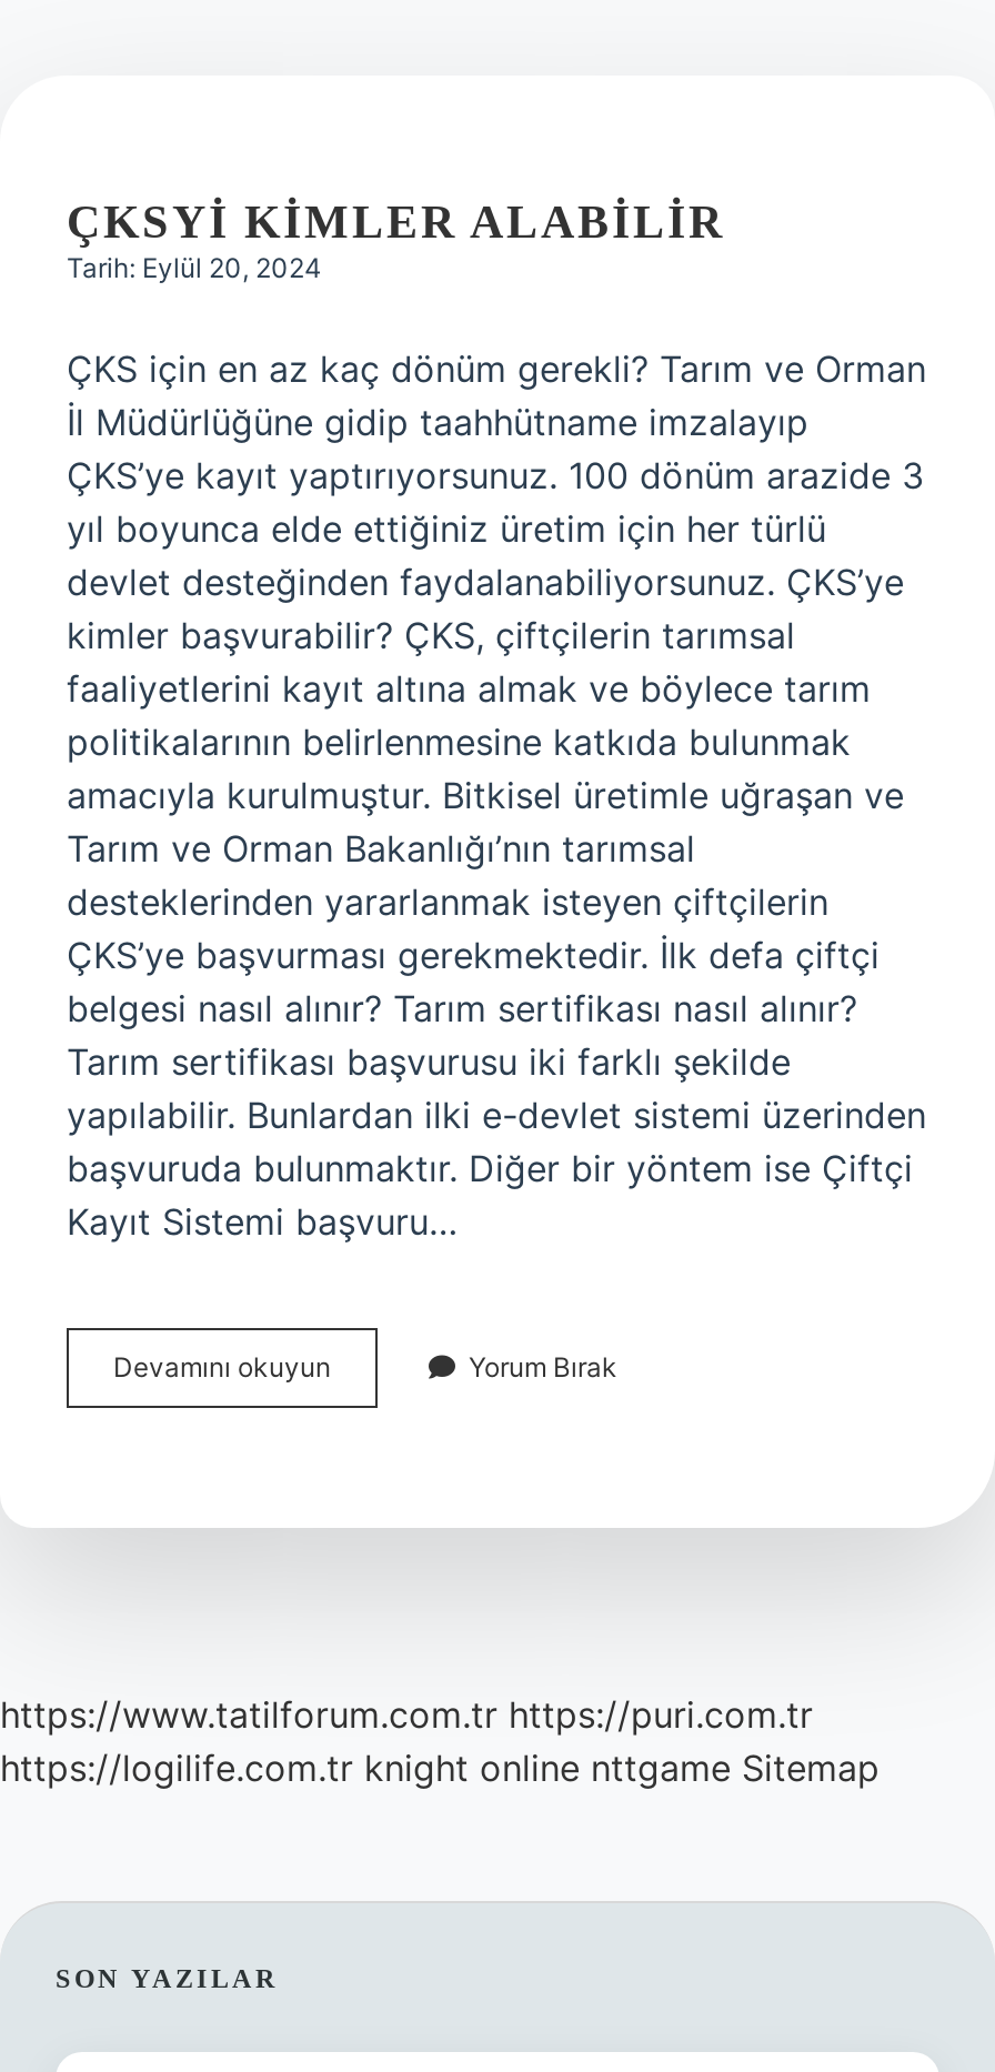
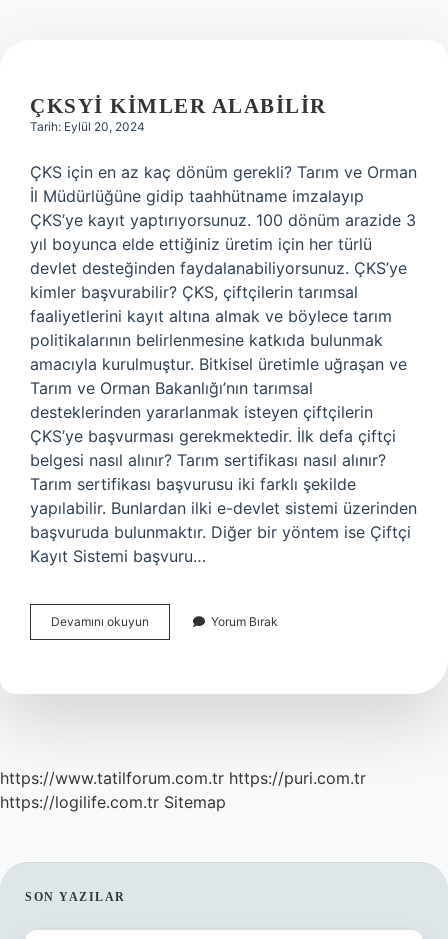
- https://logilife.com.tr knight online nttgame Sitemap
+ https://logilife.com.tr Sitemap
